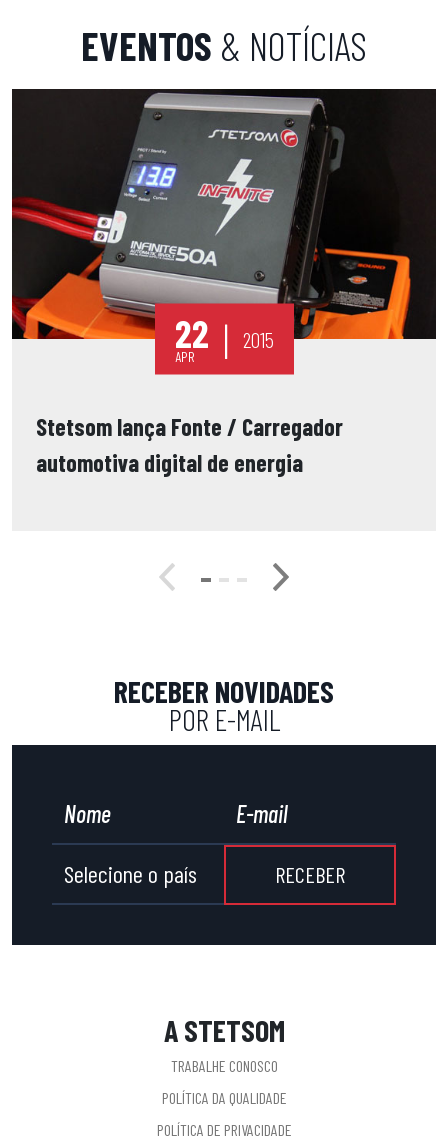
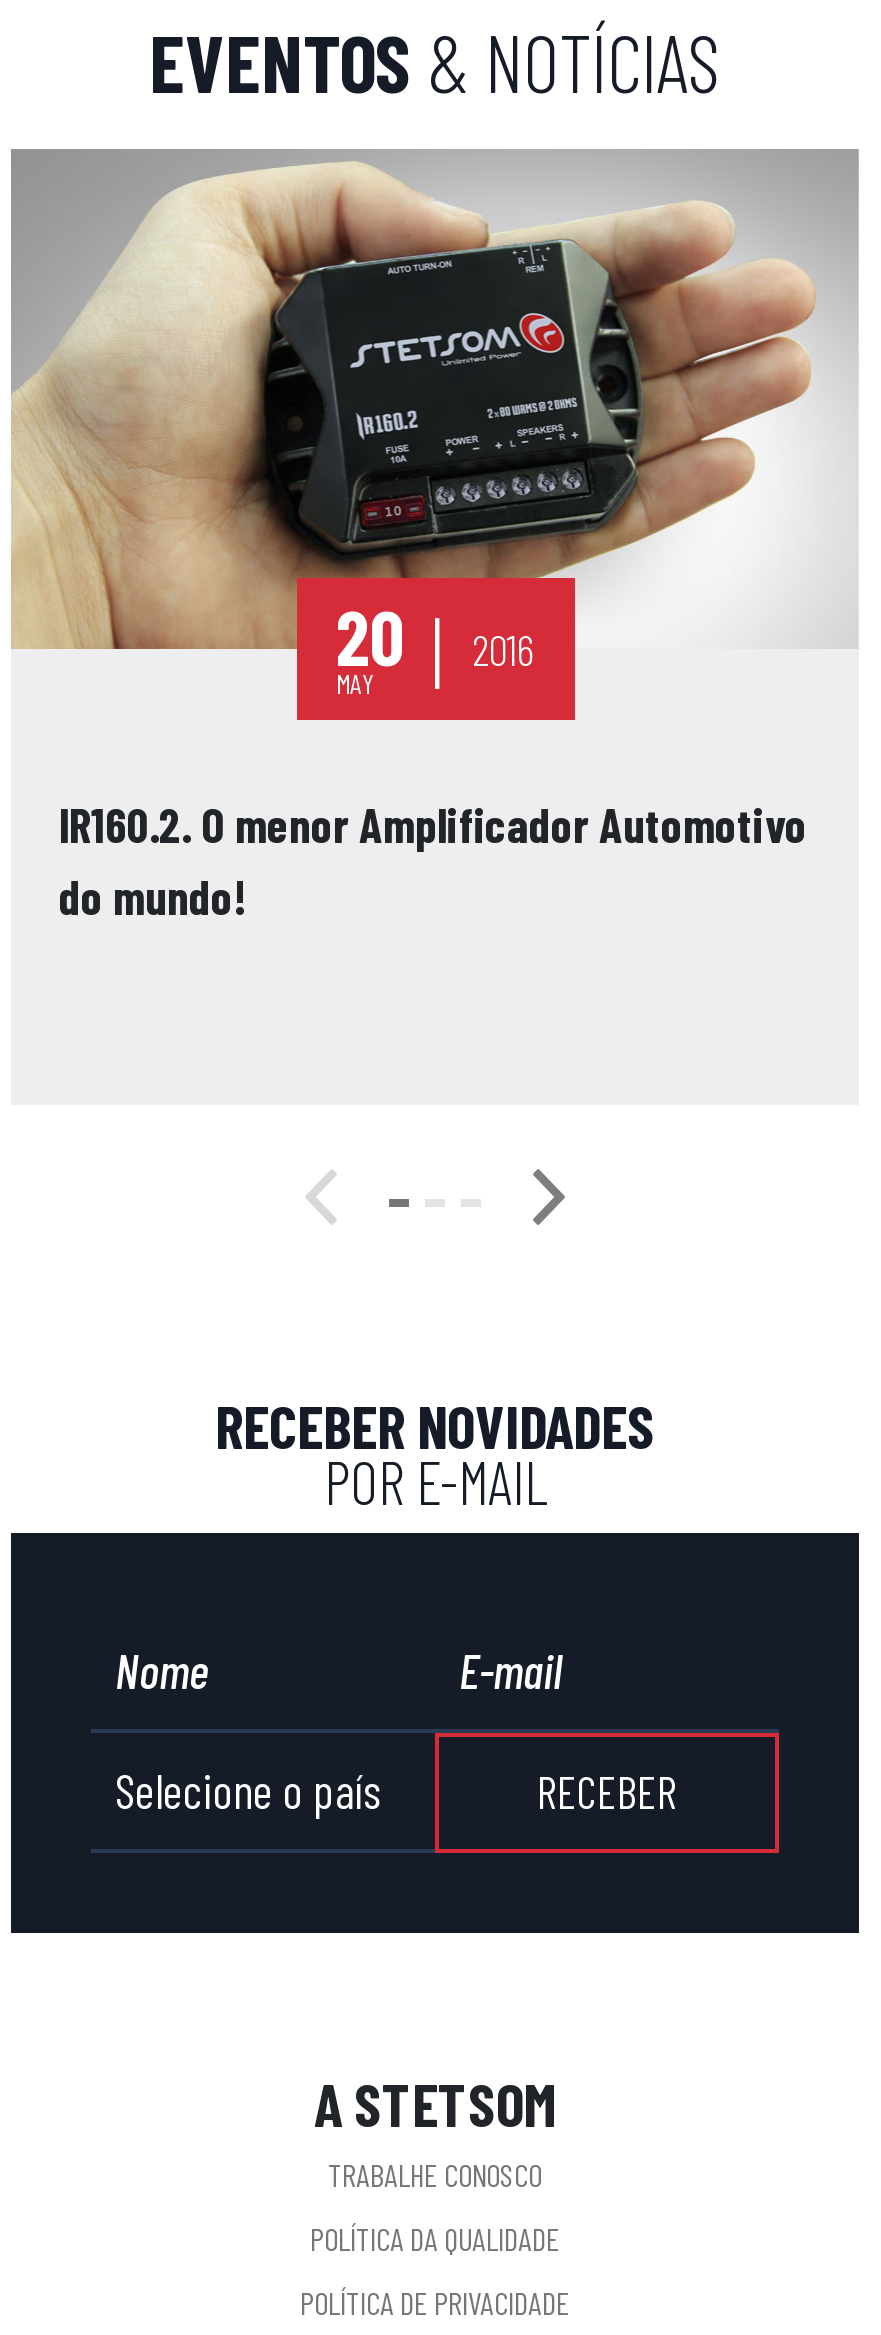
- [image]
- 22
- APR
+ [image]
+ 20
+ MAY

- 2015
+ 2016

- Stetsom lança Fonte / Carregador
- automotiva digital de energia
+ IR160.2. O menor Amplificador Automotivo
+ do mundo!
